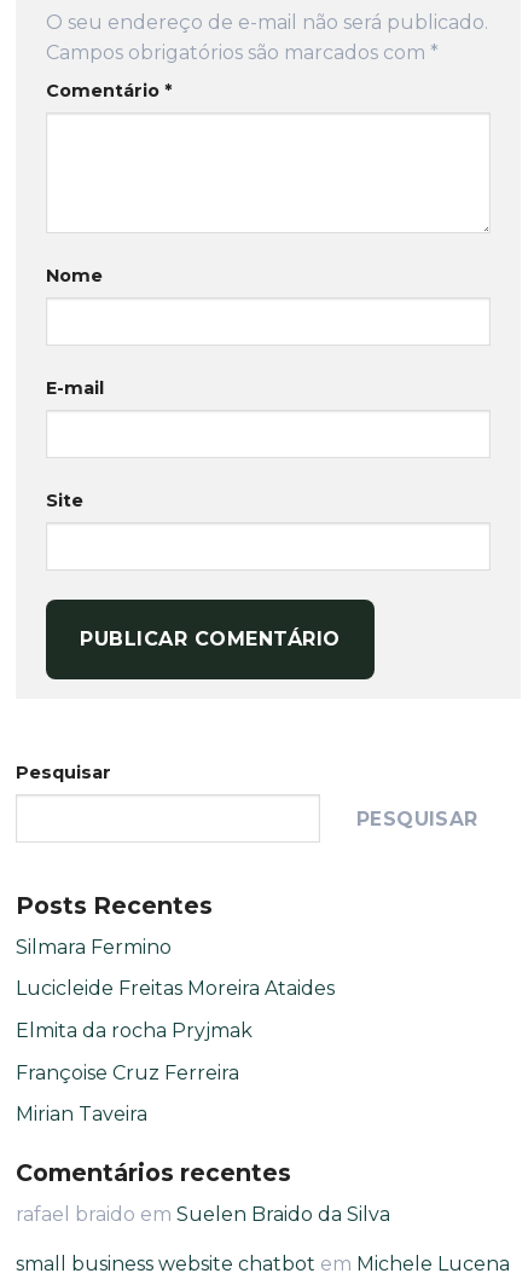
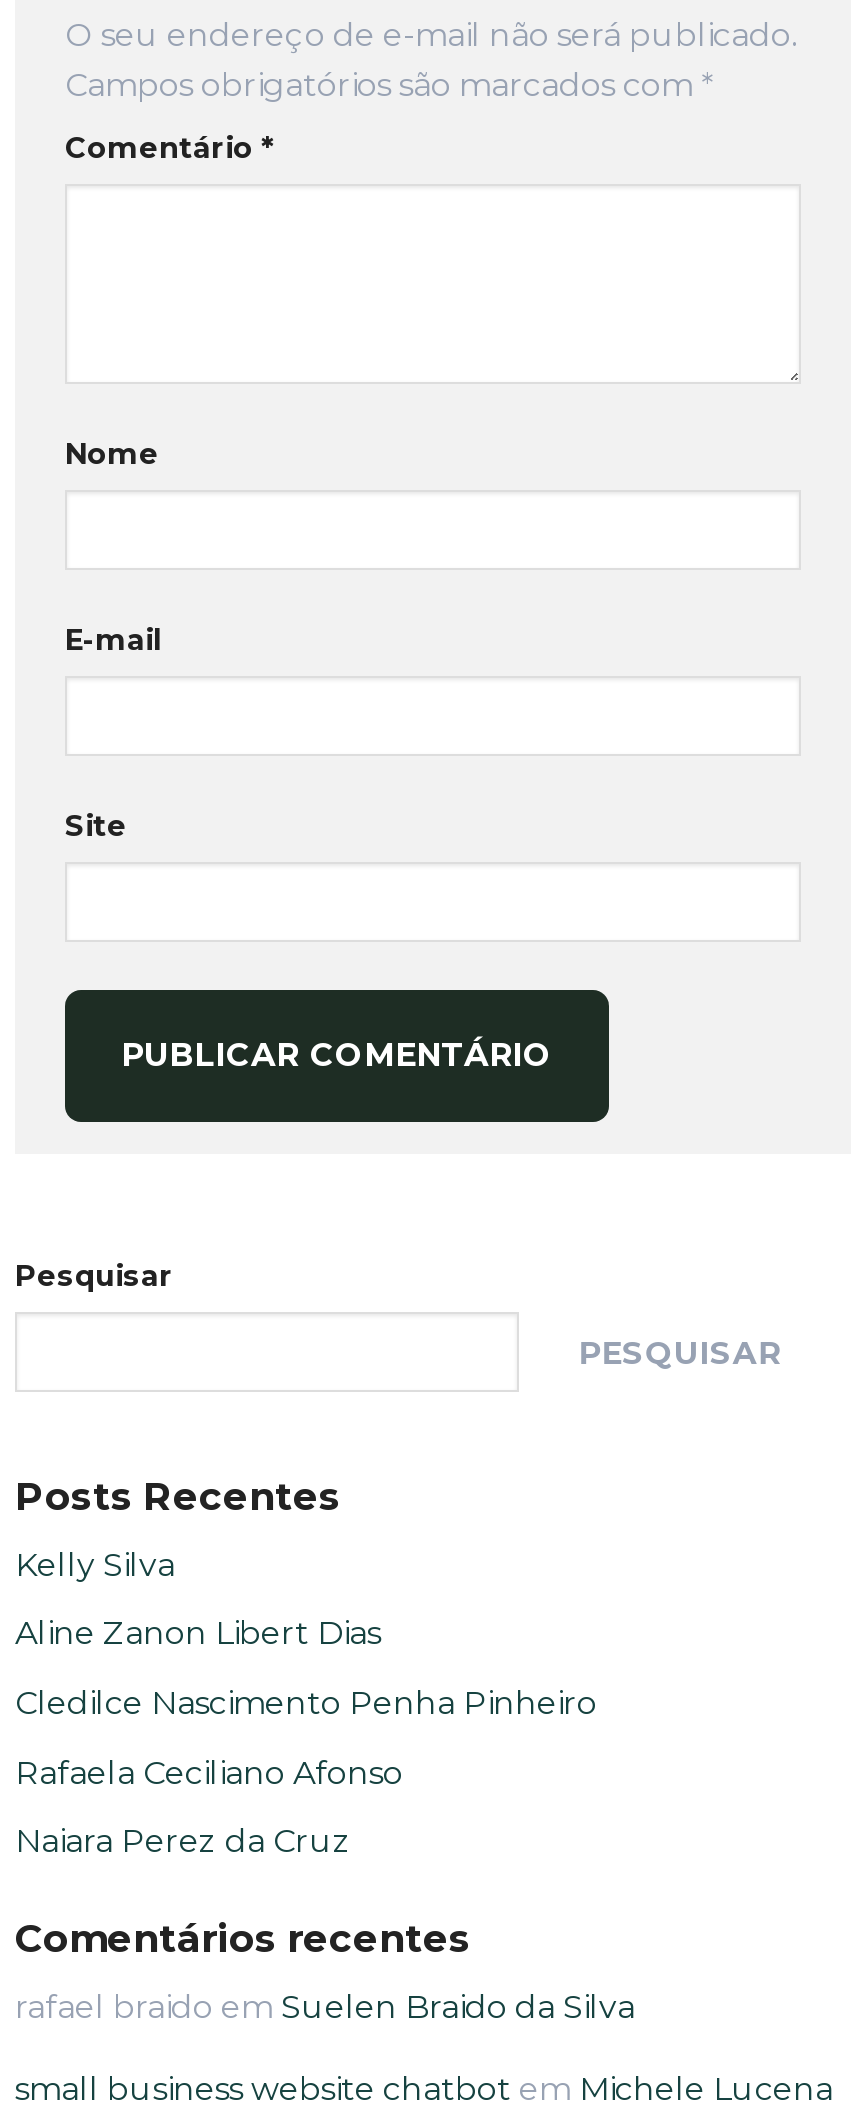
- Silmara Fermino
+ Kelly Silva

- Lucicleide Freitas Moreira Ataides
+ Aline Zanon Libert Dias

- Elmita da rocha Pryjmak
+ Cledilce Nascimento Penha Pinheiro

- Françoise Cruz Ferreira
+ Rafaela Ceciliano Afonso

- Mirian Taveira
+ Naiara Perez da Cruz
